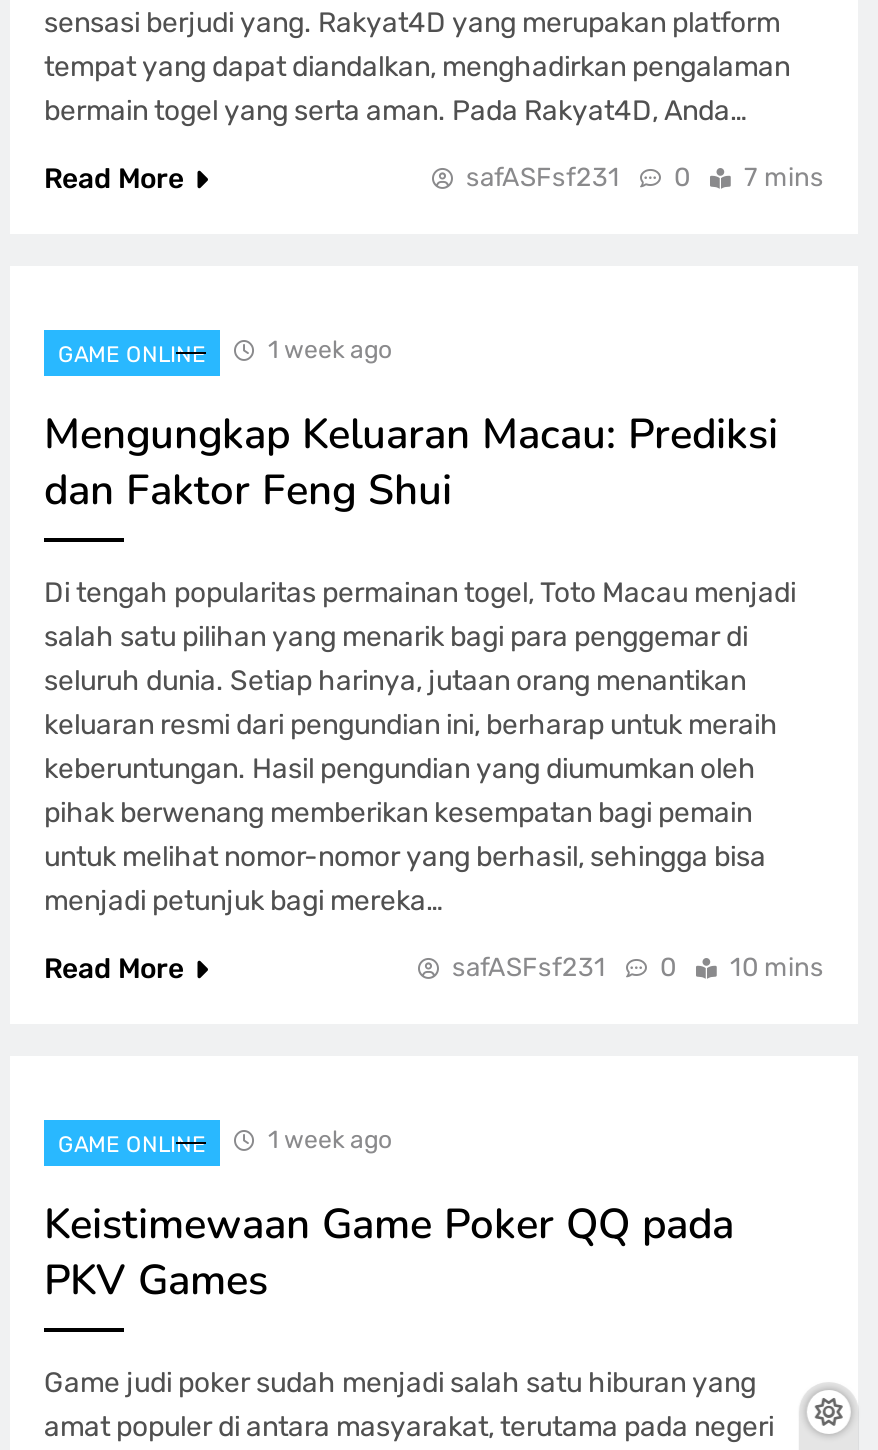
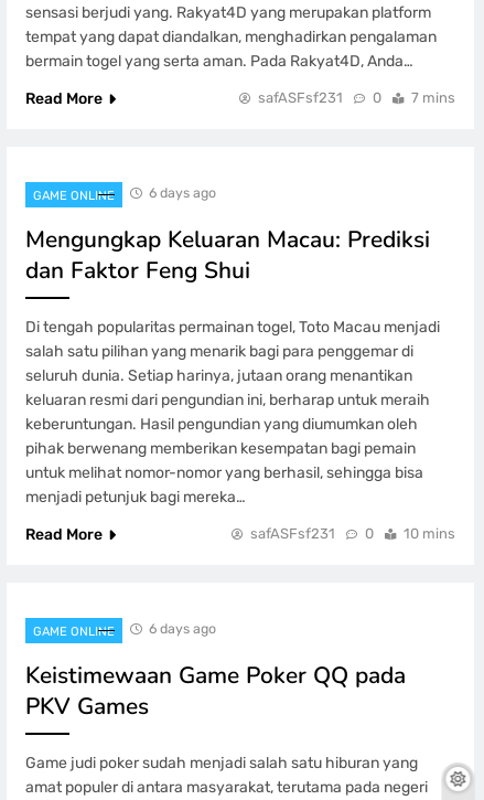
- 1 week ago
+ 6 days ago

- 1 week ago
+ 6 days ago
